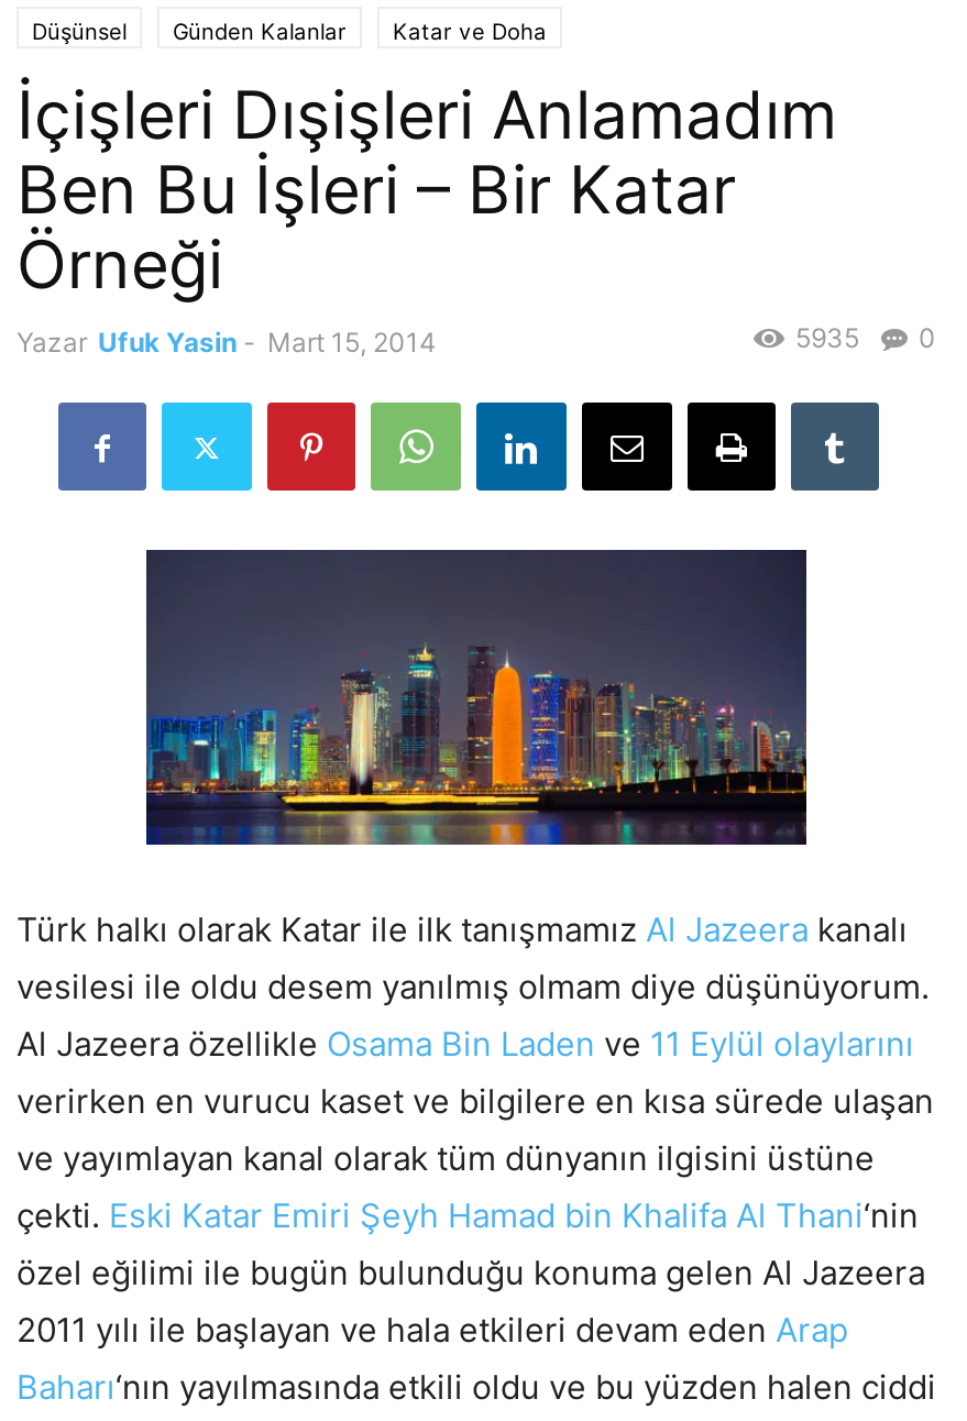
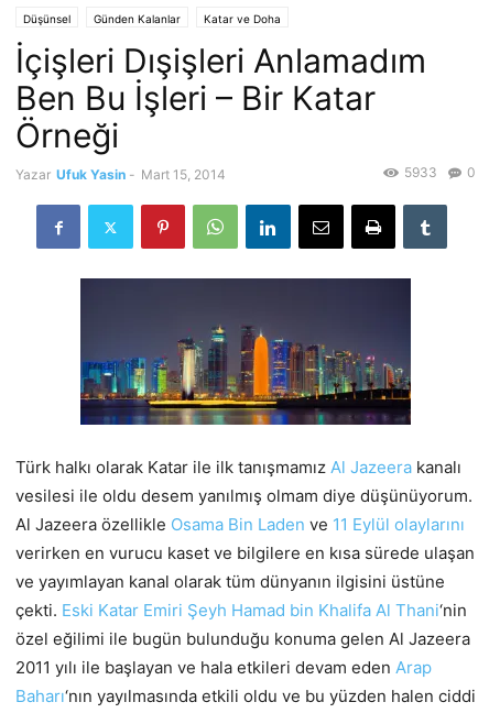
- 5935 0
+ 5933 0
